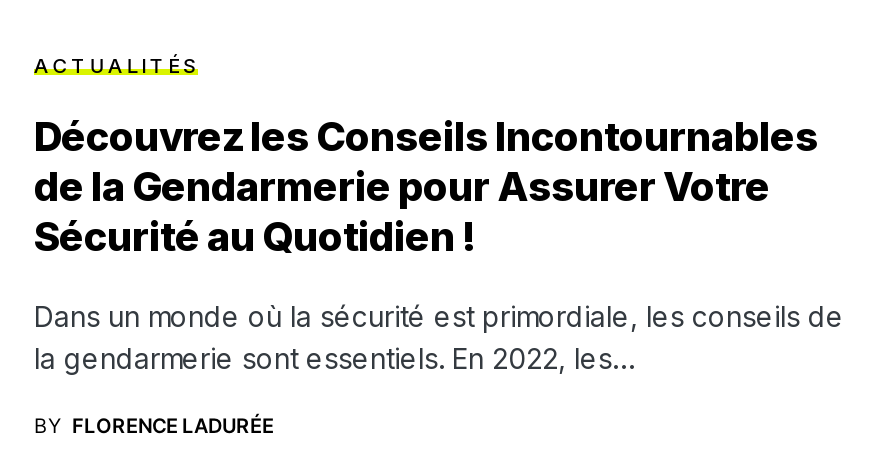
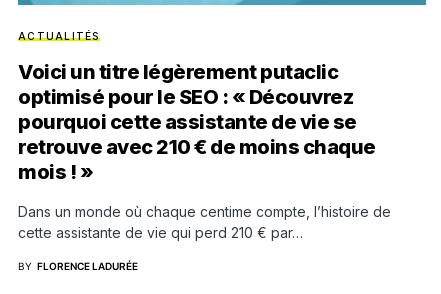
- Découvrez les Conseils Incontournables
- de la Gendarmerie pour Assurer Votre
- Sécurité au Quotidien !
+ Voici un titre légèrement putaclic
+ optimisé pour le SEO : « Découvrez
+ pourquoi cette assistante de vie se
+ retrouve avec 210 € de moins chaque
+ mois ! »

- Dans un monde où la sécurité est primordiale, les conseils de
- la gendarmerie sont essentiels. En 2022, les…
+ Dans un monde où chaque centime compte, l’histoire de
+ cette assistante de vie qui perd 210 € par…
